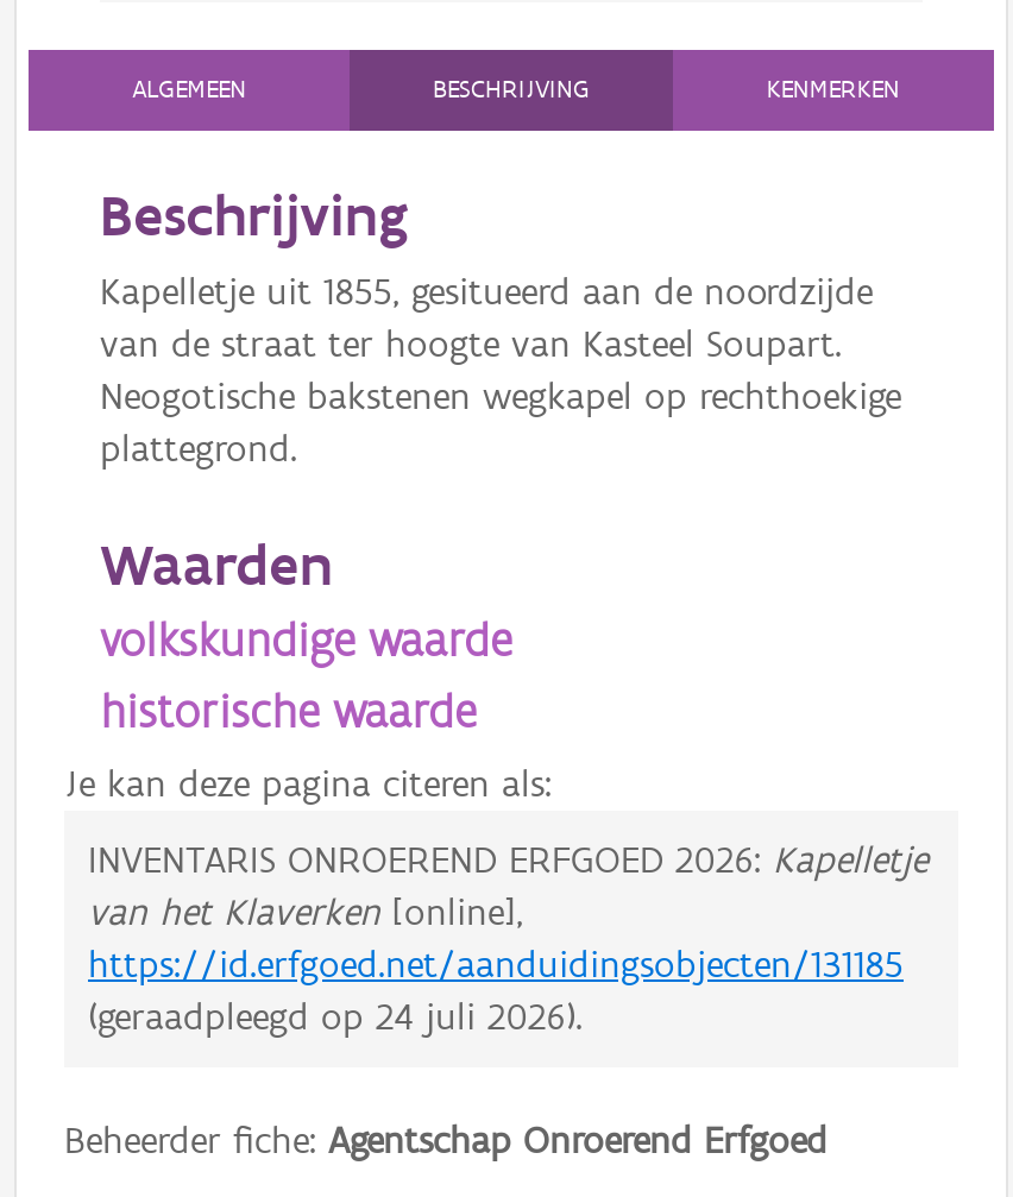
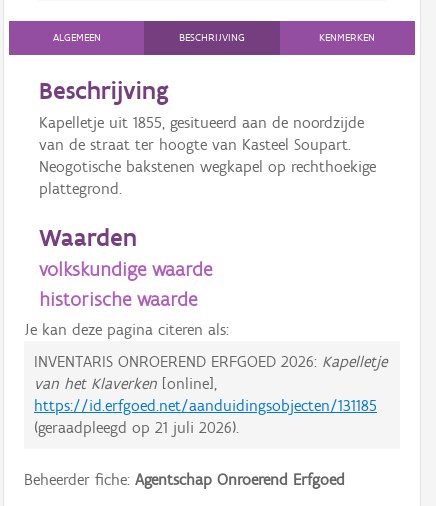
- (geraadpleegd op 24 juli 2026).
+ (geraadpleegd op 21 juli 2026).
